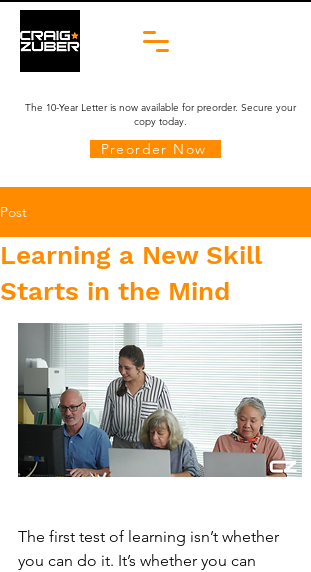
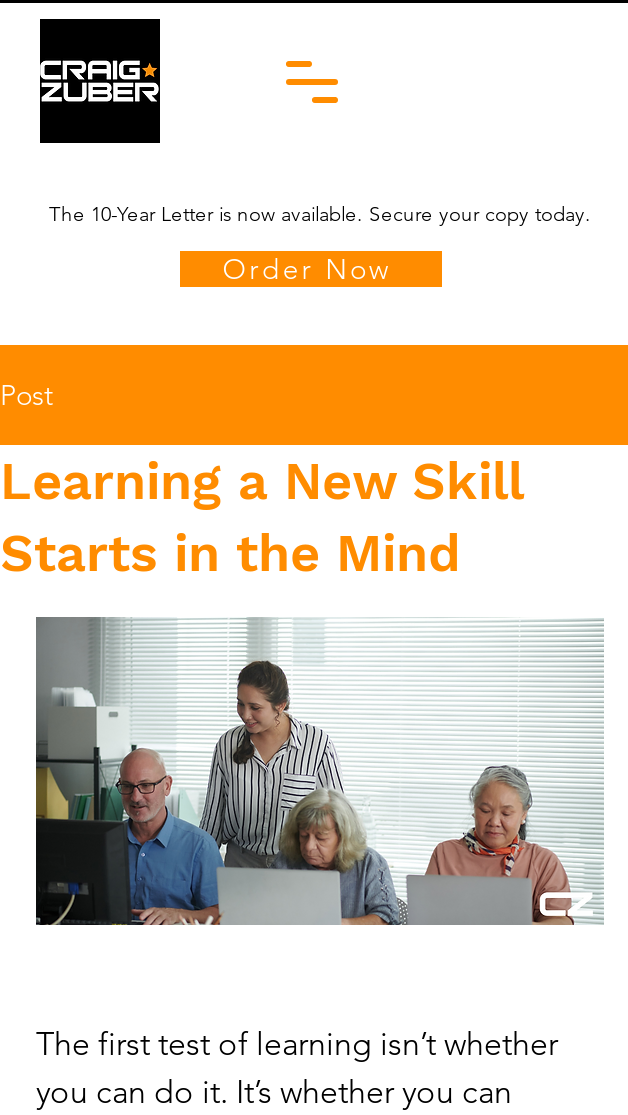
- The 10-Year Letter is now available for preorder. Secure your
- copy today.
+ The 10-Year Letter is now available. Secure your copy today.

- Preorder Now
+ Order Now
